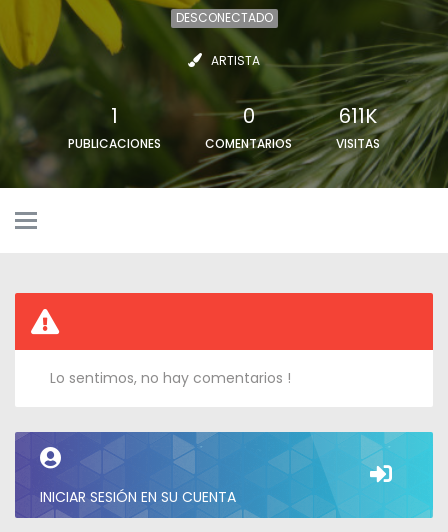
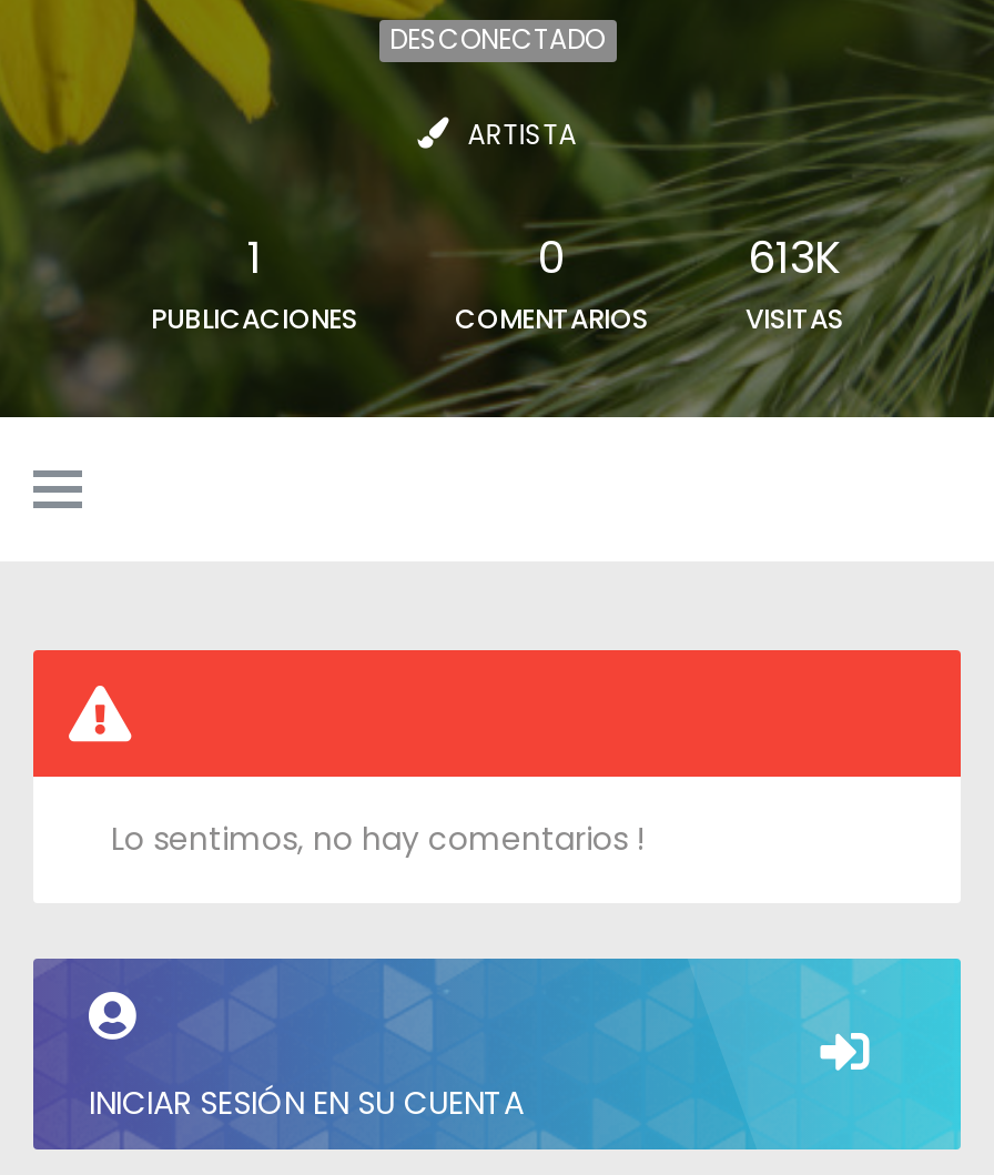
- 611K
+ 613K
